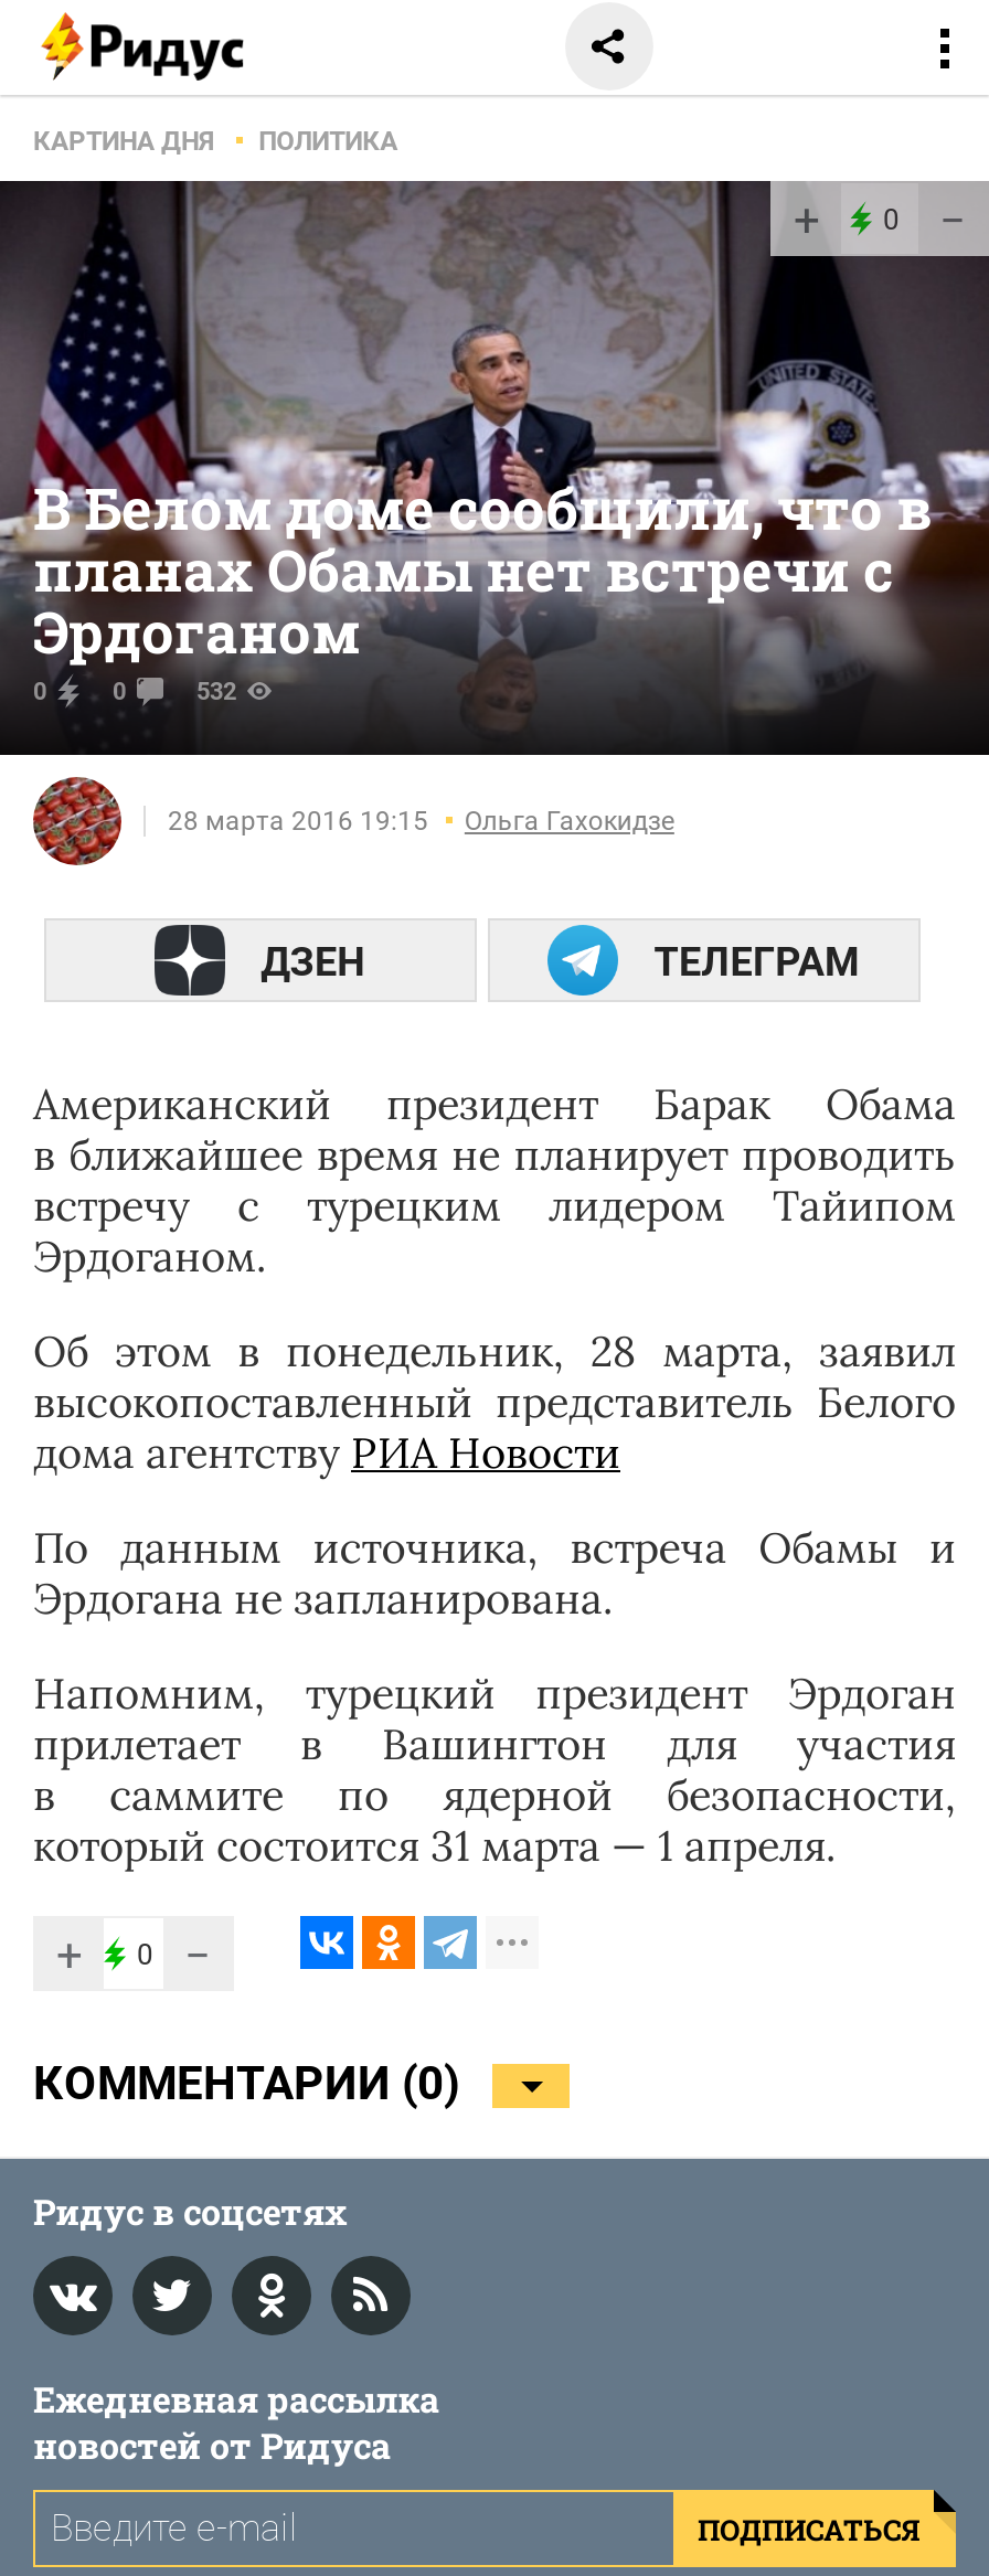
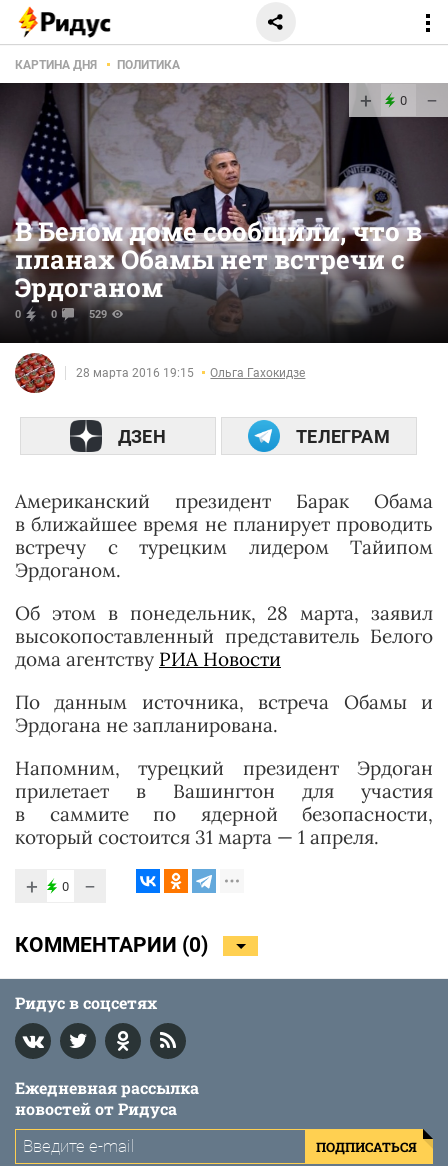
- 532
+ 529
